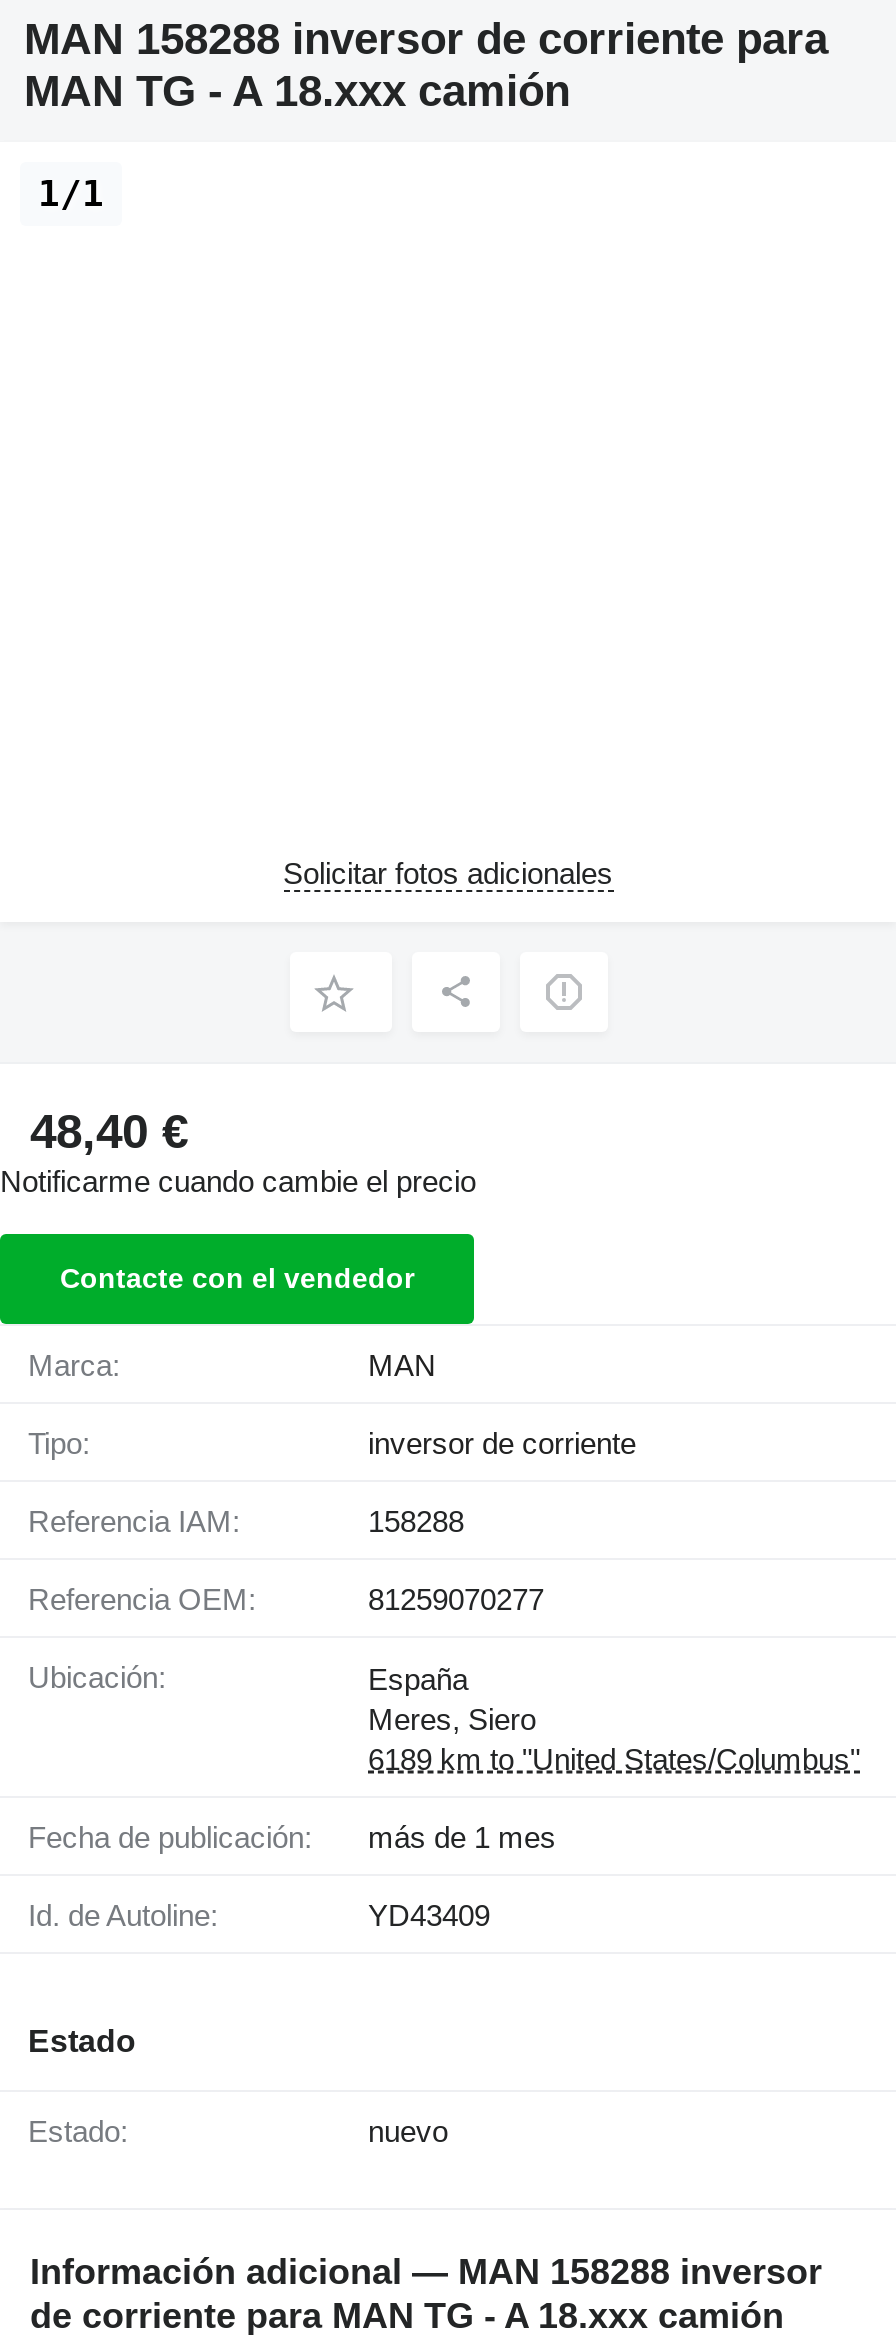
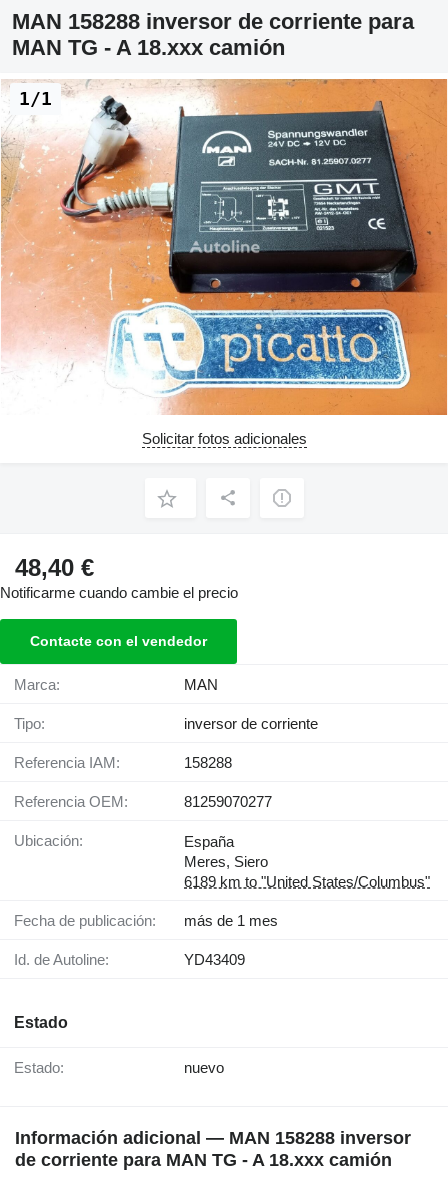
+ [image]
